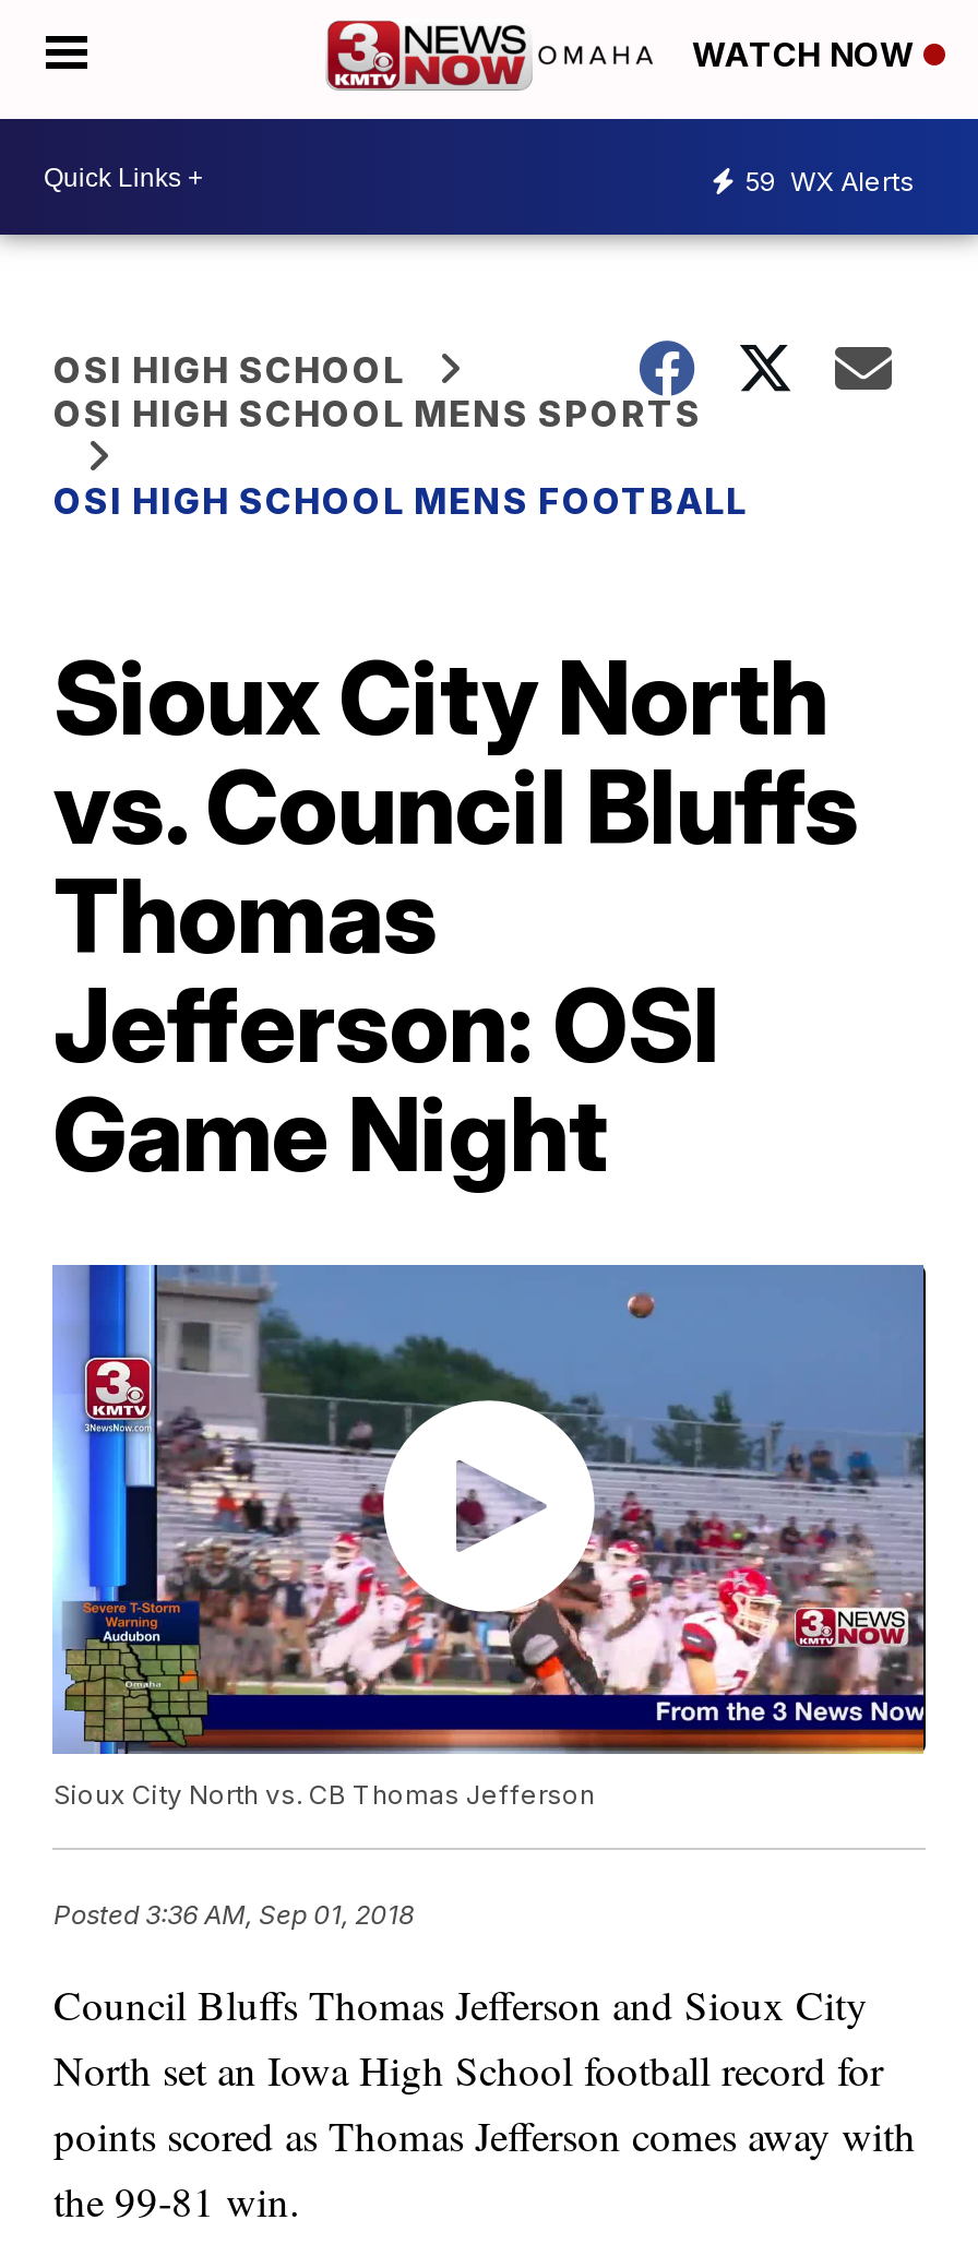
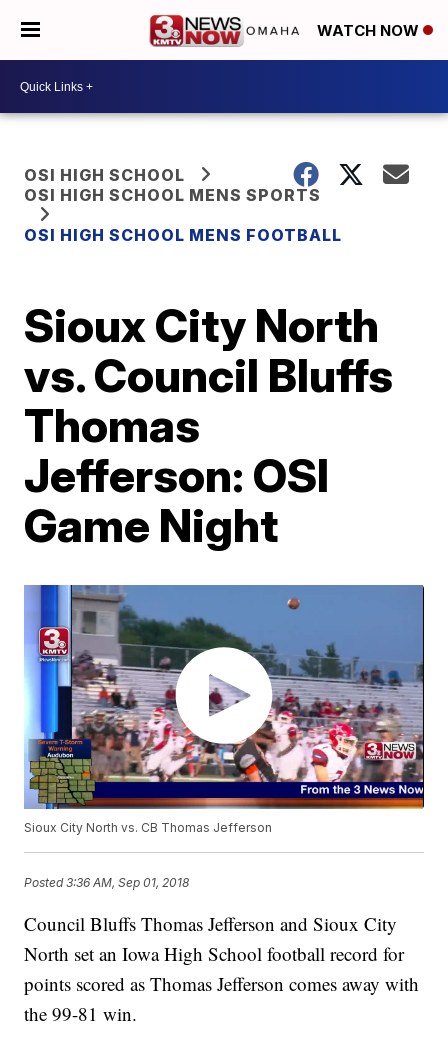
- 59 WX Alerts
